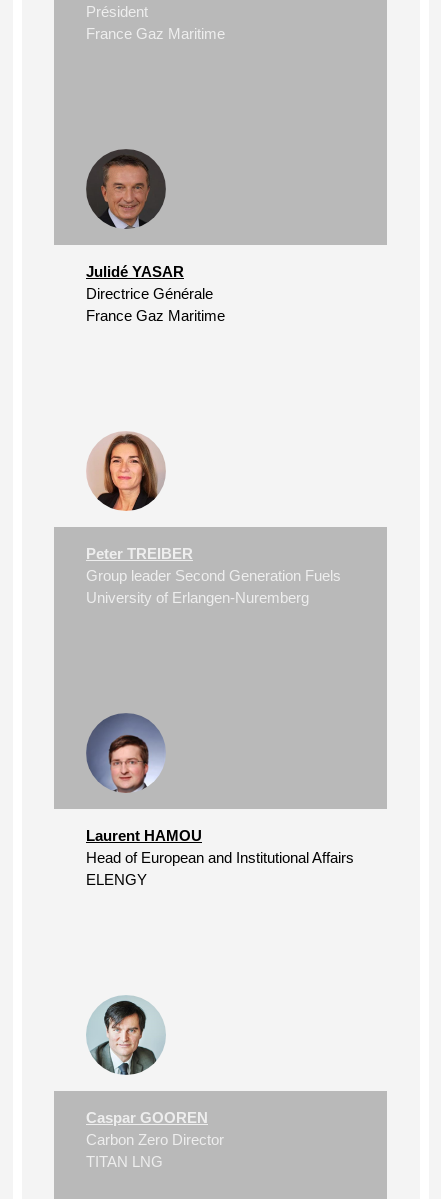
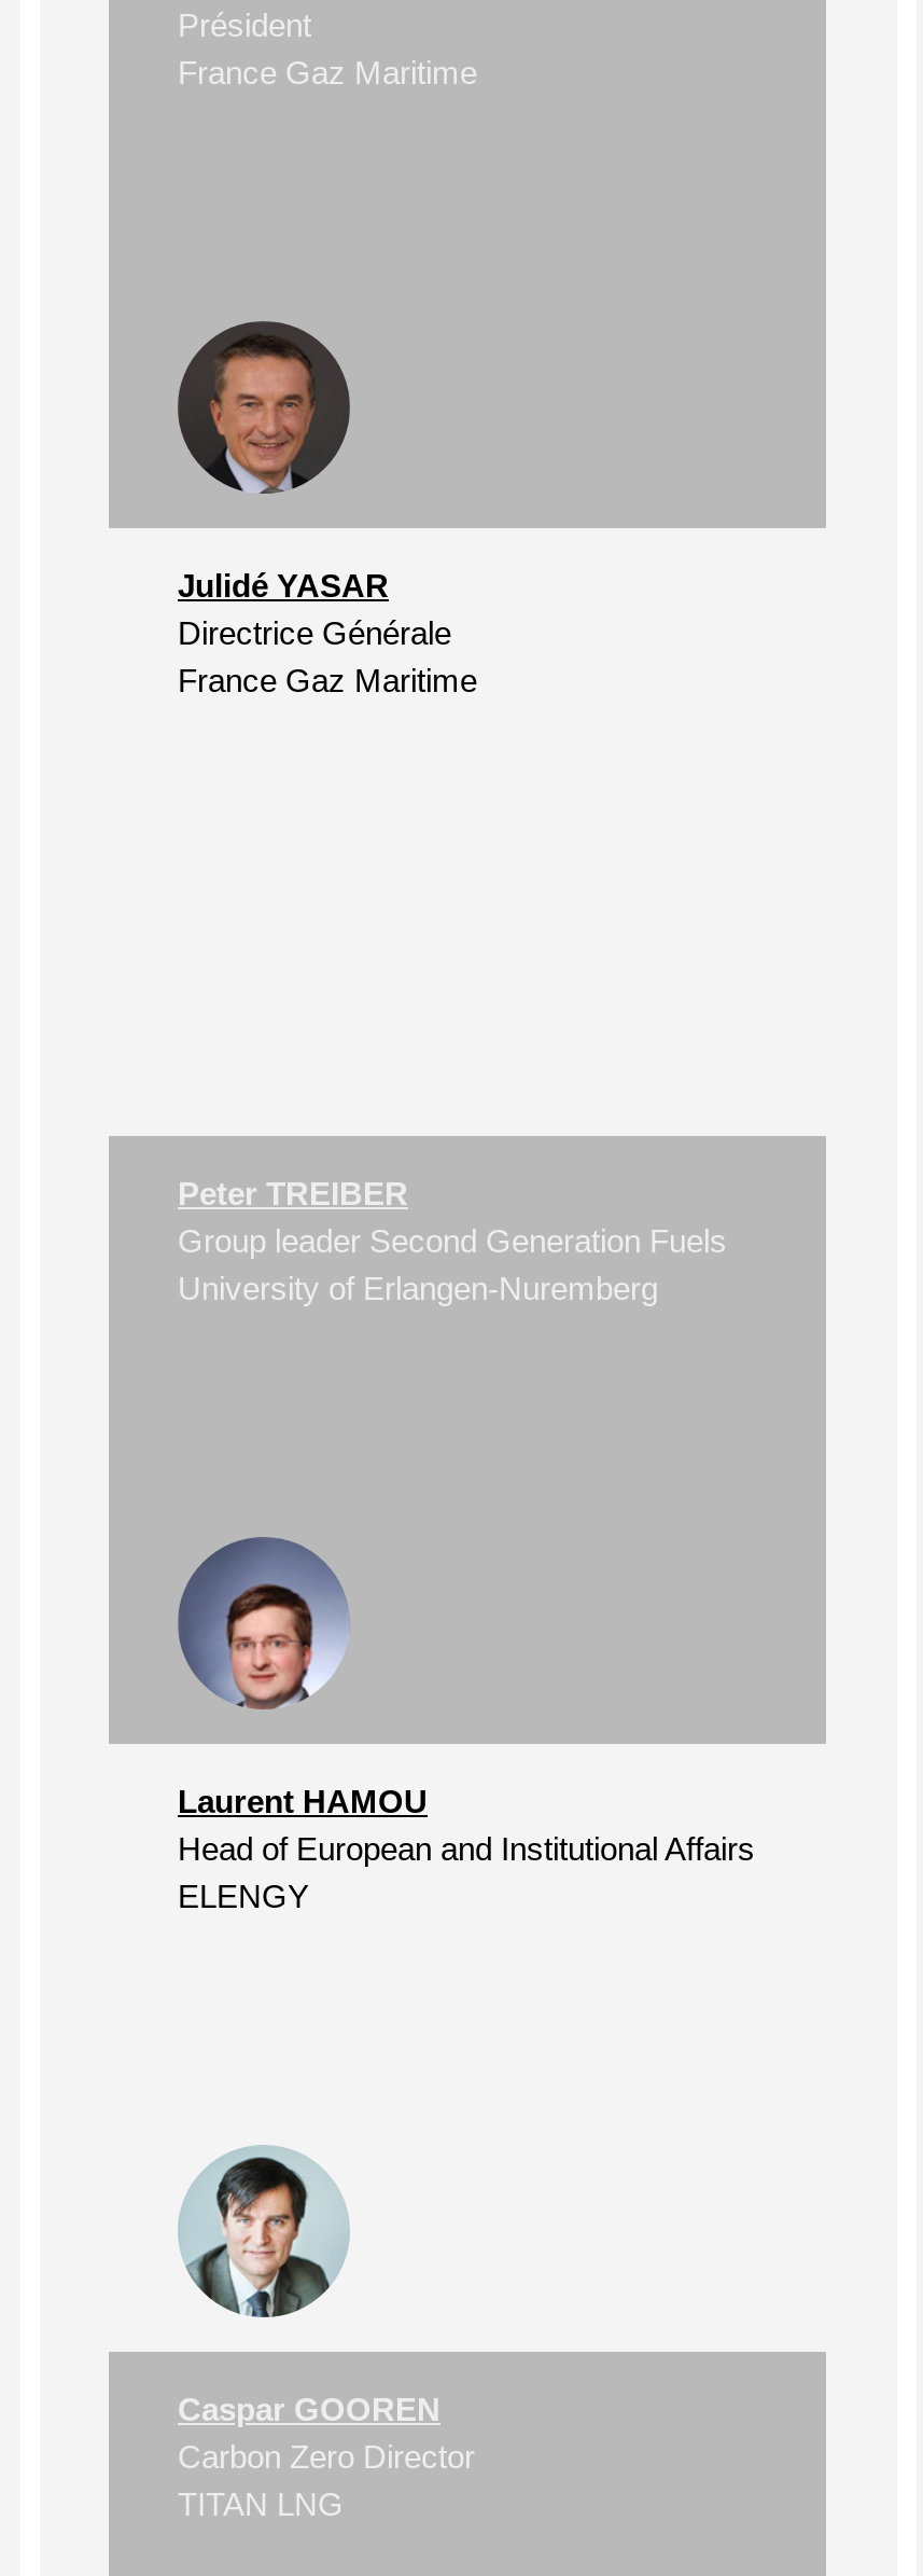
- [image]
